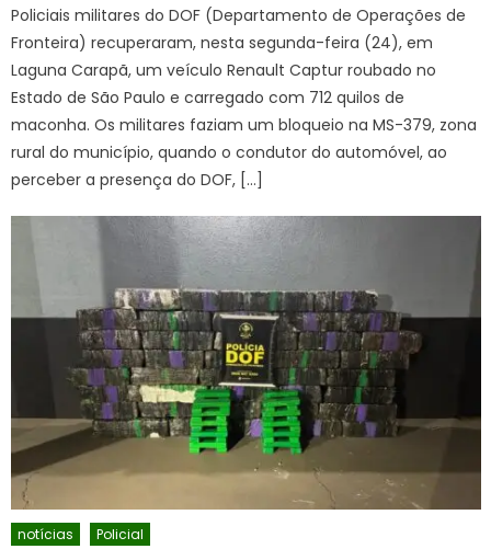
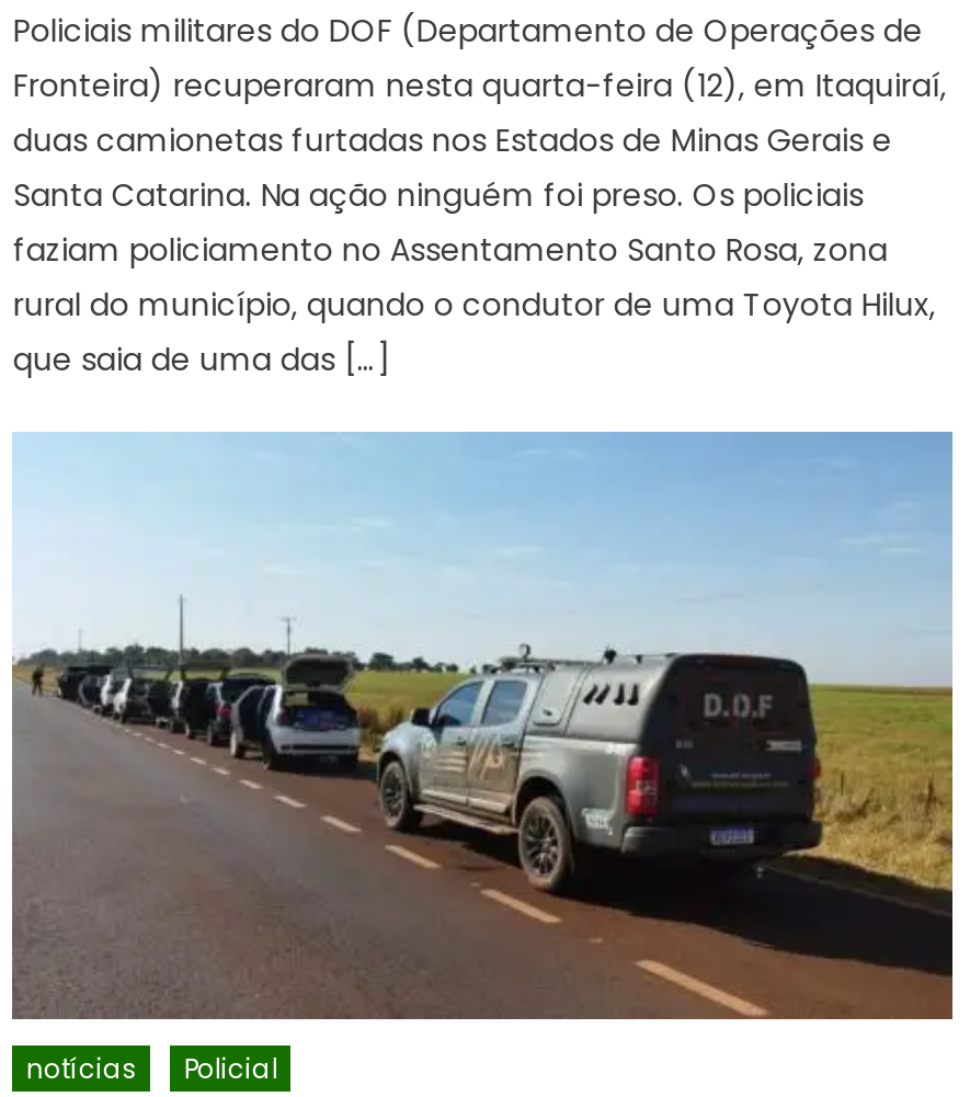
- Fronteira) recuperaram, nesta segunda-feira (24), em
- Laguna Carapã, um veículo Renault Captur roubado no
- Estado de São Paulo e carregado com 712 quilos de
- maconha. Os militares faziam um bloqueio na MS-379, zona
- rural do município, quando o condutor do automóvel, ao
- perceber a presença do DOF, […]
+ Fronteira) recuperaram nesta quarta-feira (12), em Itaquiraí,
+ duas camionetas furtadas nos Estados de Minas Gerais e
+ Santa Catarina. Na ação ninguém foi preso. Os policiais
+ faziam policiamento no Assentamento Santo Rosa, zona
+ rural do município, quando o condutor de uma Toyota Hilux,
+ que saia de uma das […]

- [image]
+ [image]
